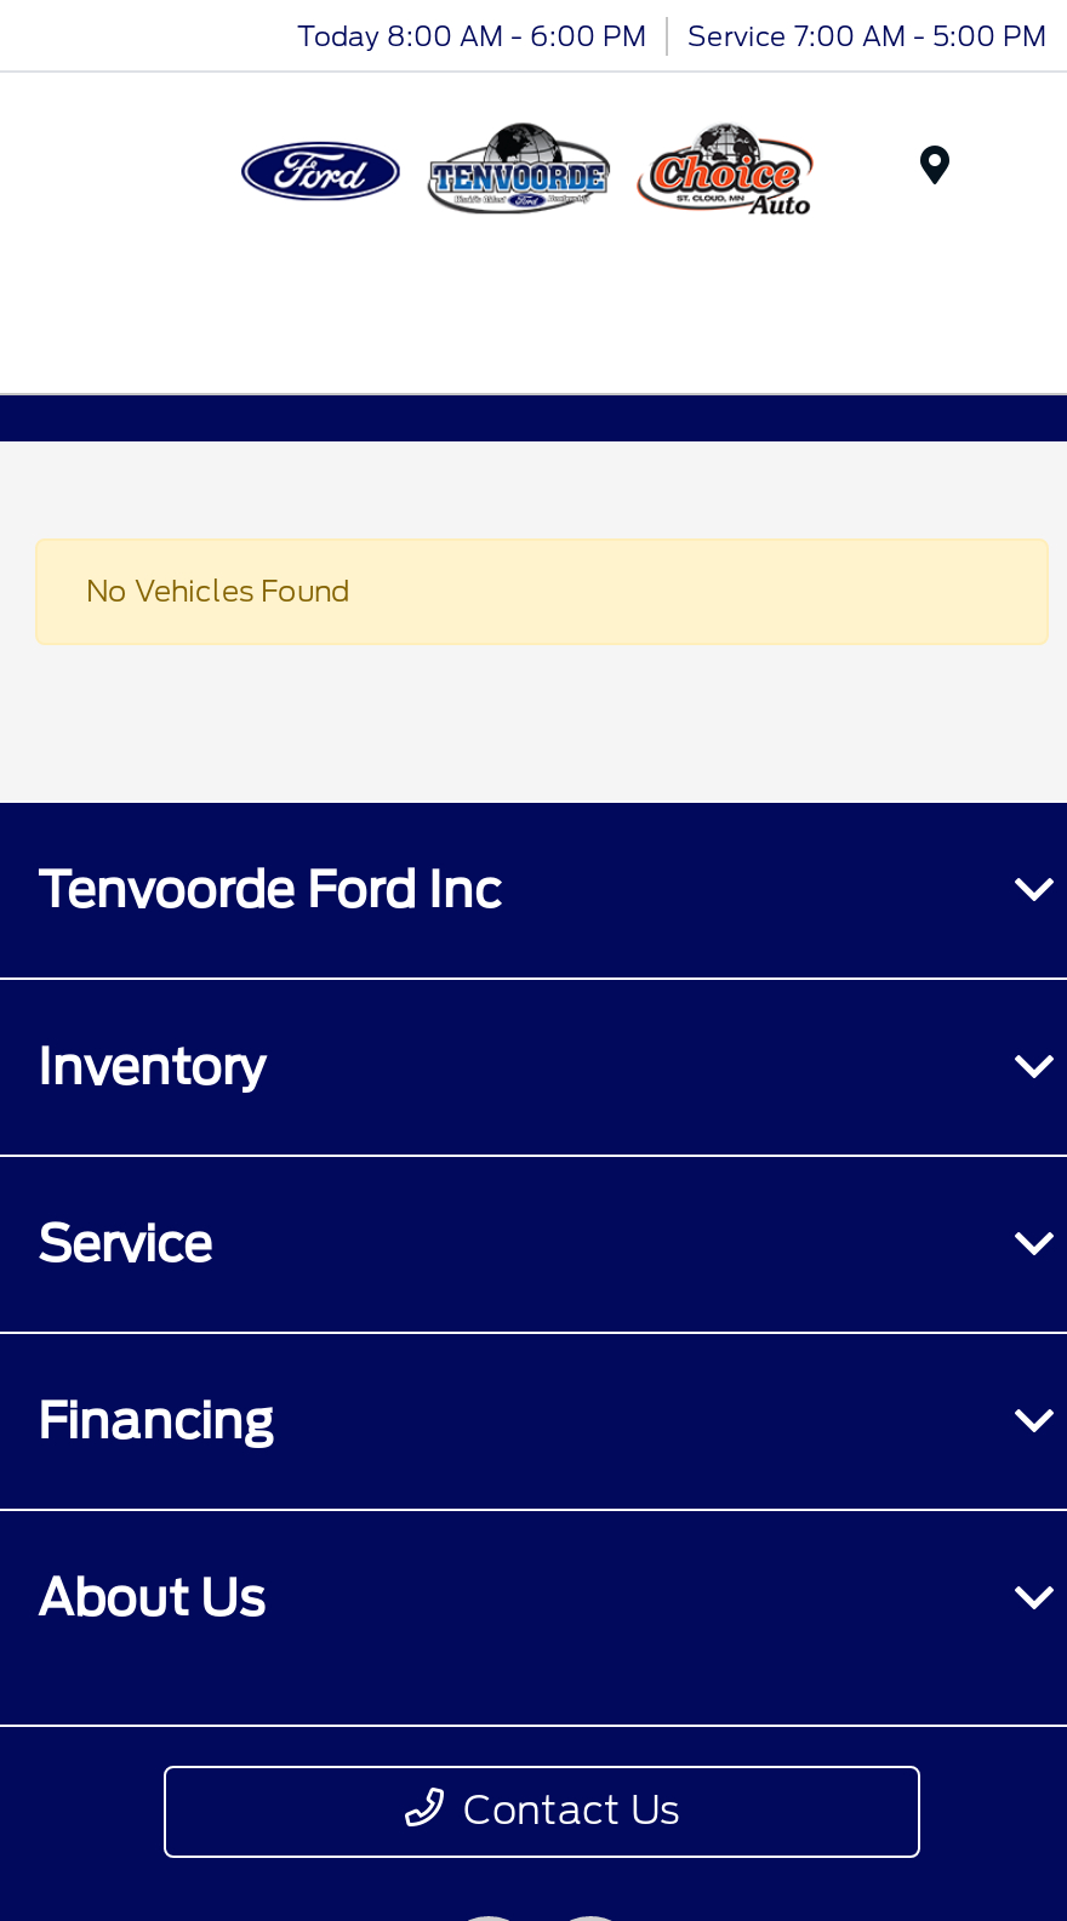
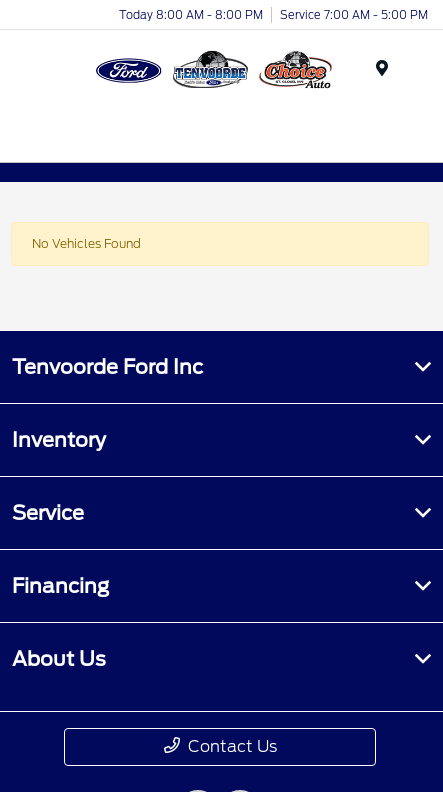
- Today 8:00 AM - 6:00 PM Service 7:00 AM - 5:00 PM
+ Today 8:00 AM - 8:00 PM Service 7:00 AM - 5:00 PM
